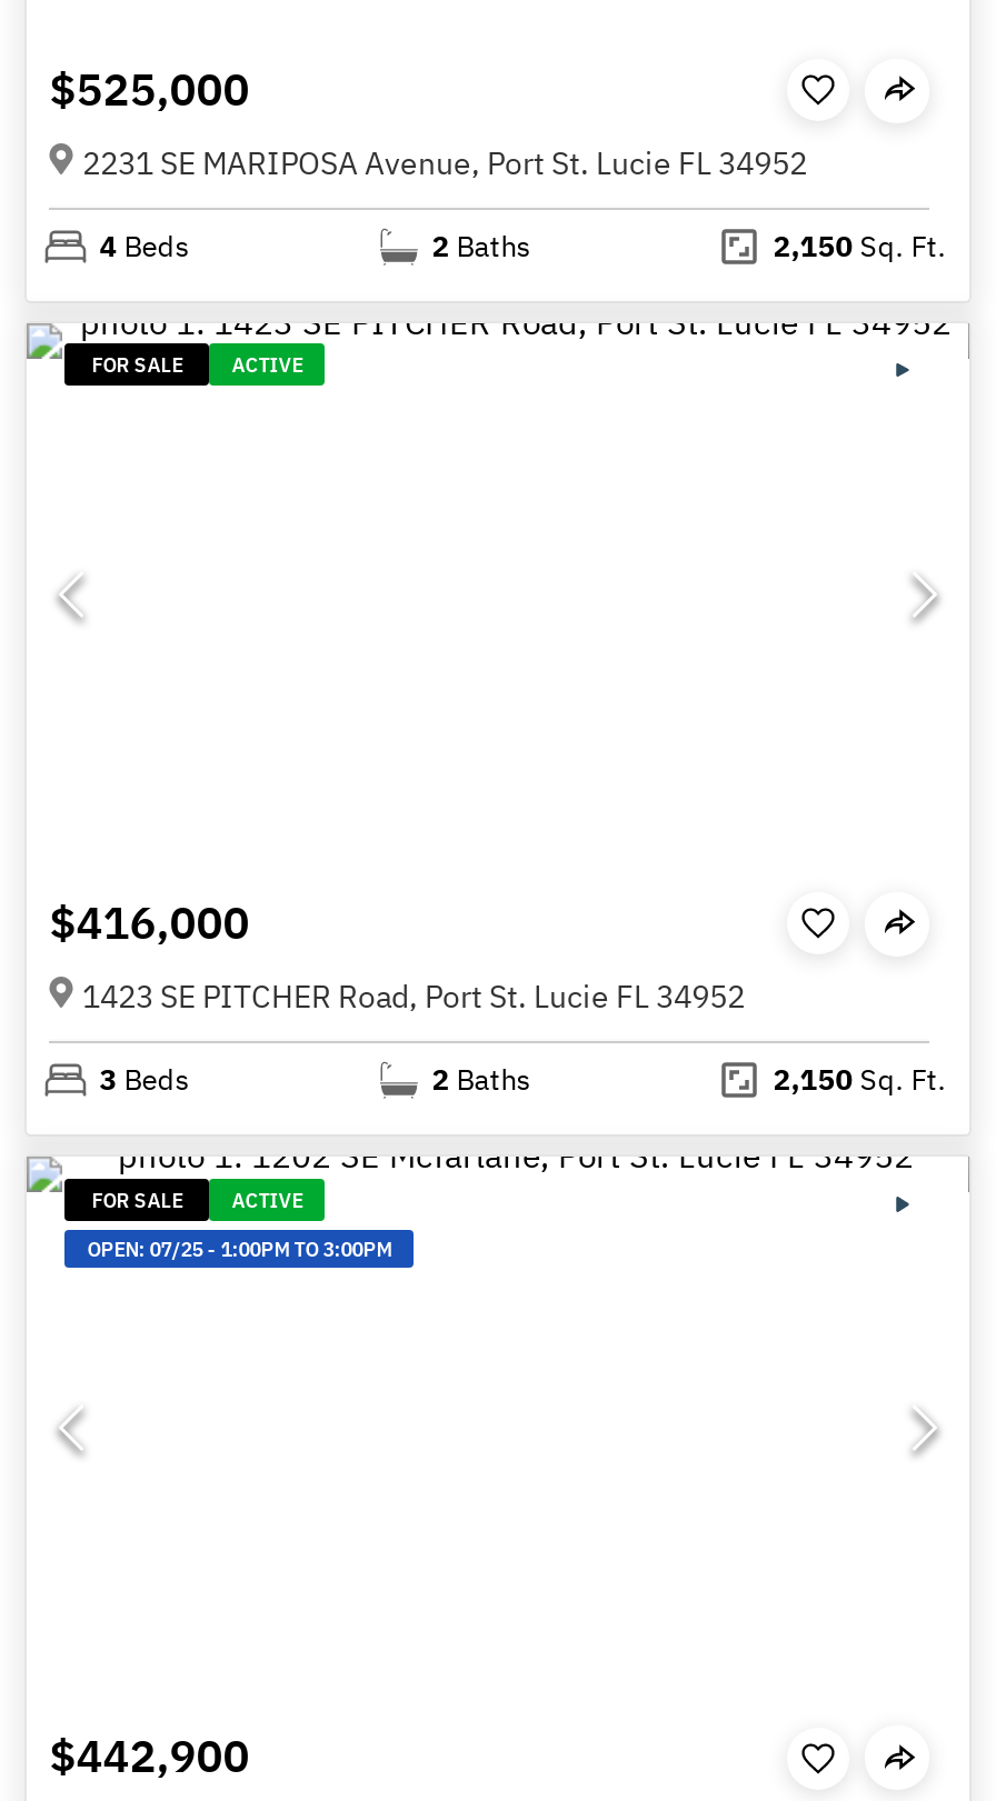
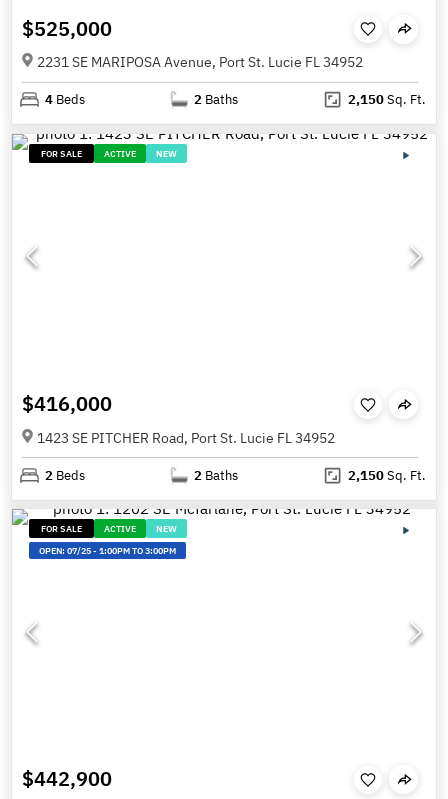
+ NEW

- 3 Beds
+ 2 Beds

+ NEW
